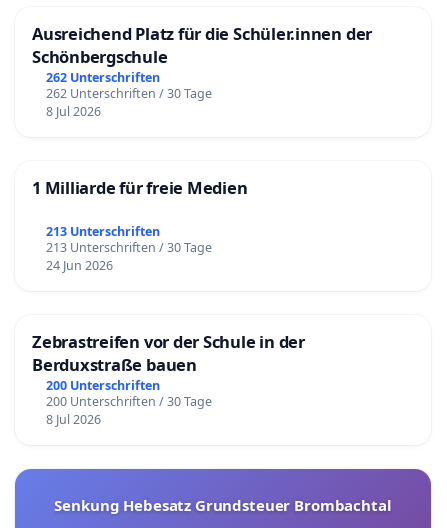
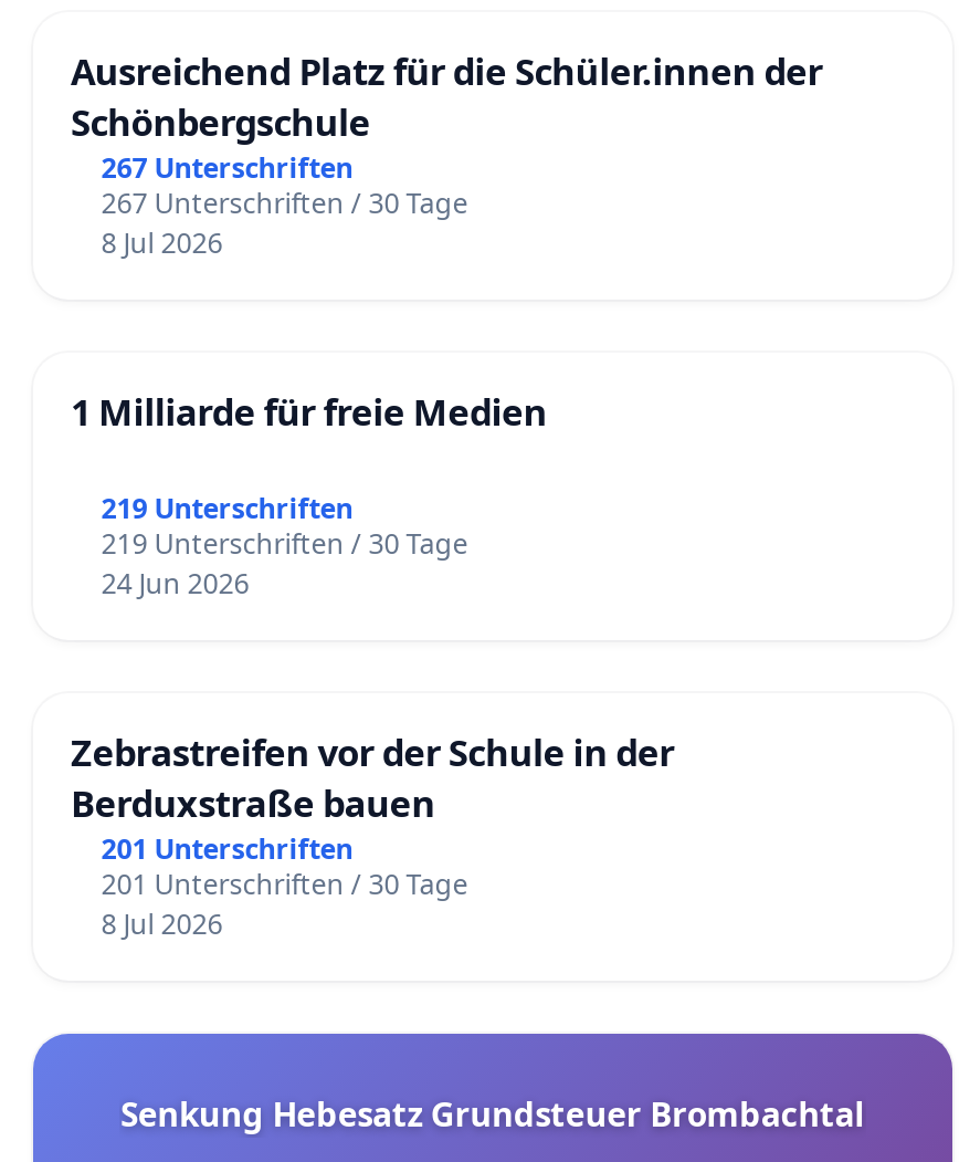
- 262 Unterschriften
+ 267 Unterschriften

- 262 Unterschriften / 30 Tage
+ 267 Unterschriften / 30 Tage

- 213 Unterschriften
+ 219 Unterschriften

- 213 Unterschriften / 30 Tage
+ 219 Unterschriften / 30 Tage

- 200 Unterschriften
+ 201 Unterschriften

- 200 Unterschriften / 30 Tage
+ 201 Unterschriften / 30 Tage
